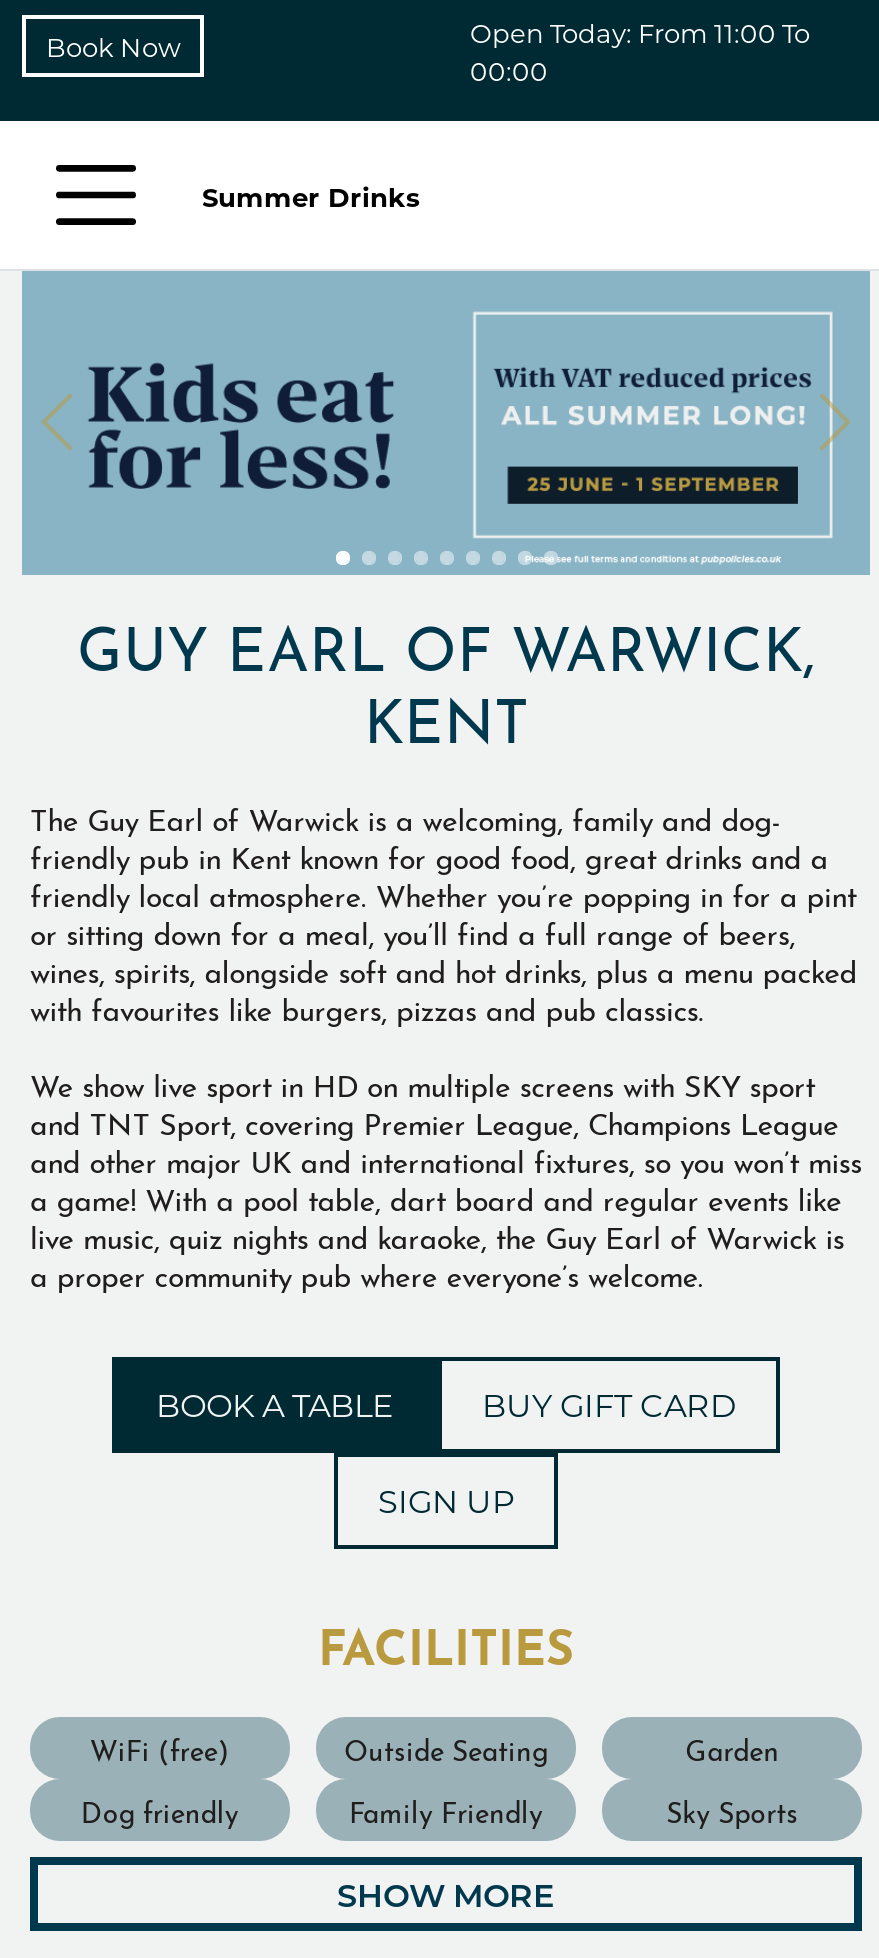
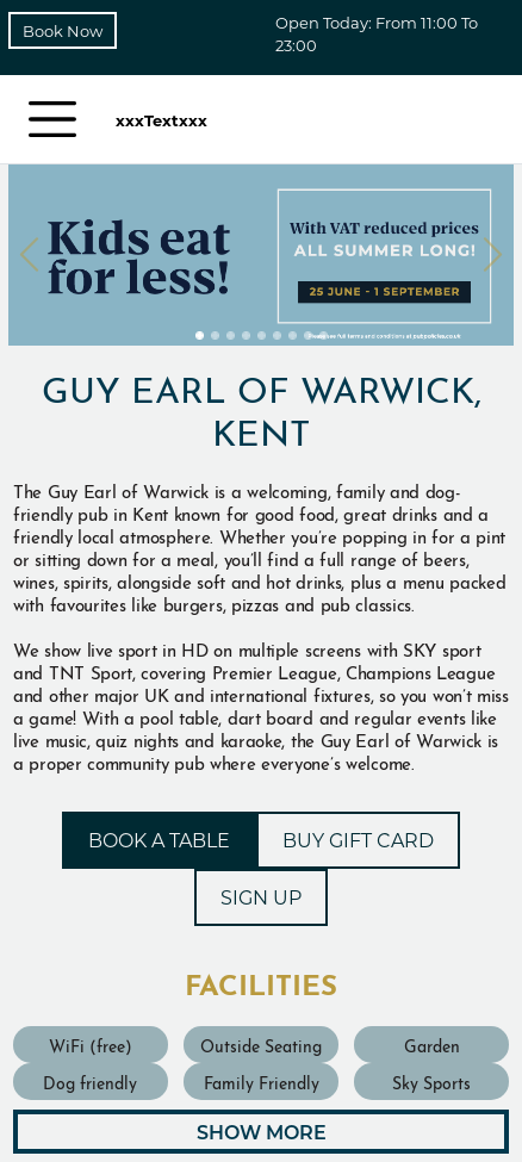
- 00:00
+ 23:00

- Summer Drinks
+ xxxTextxxx
